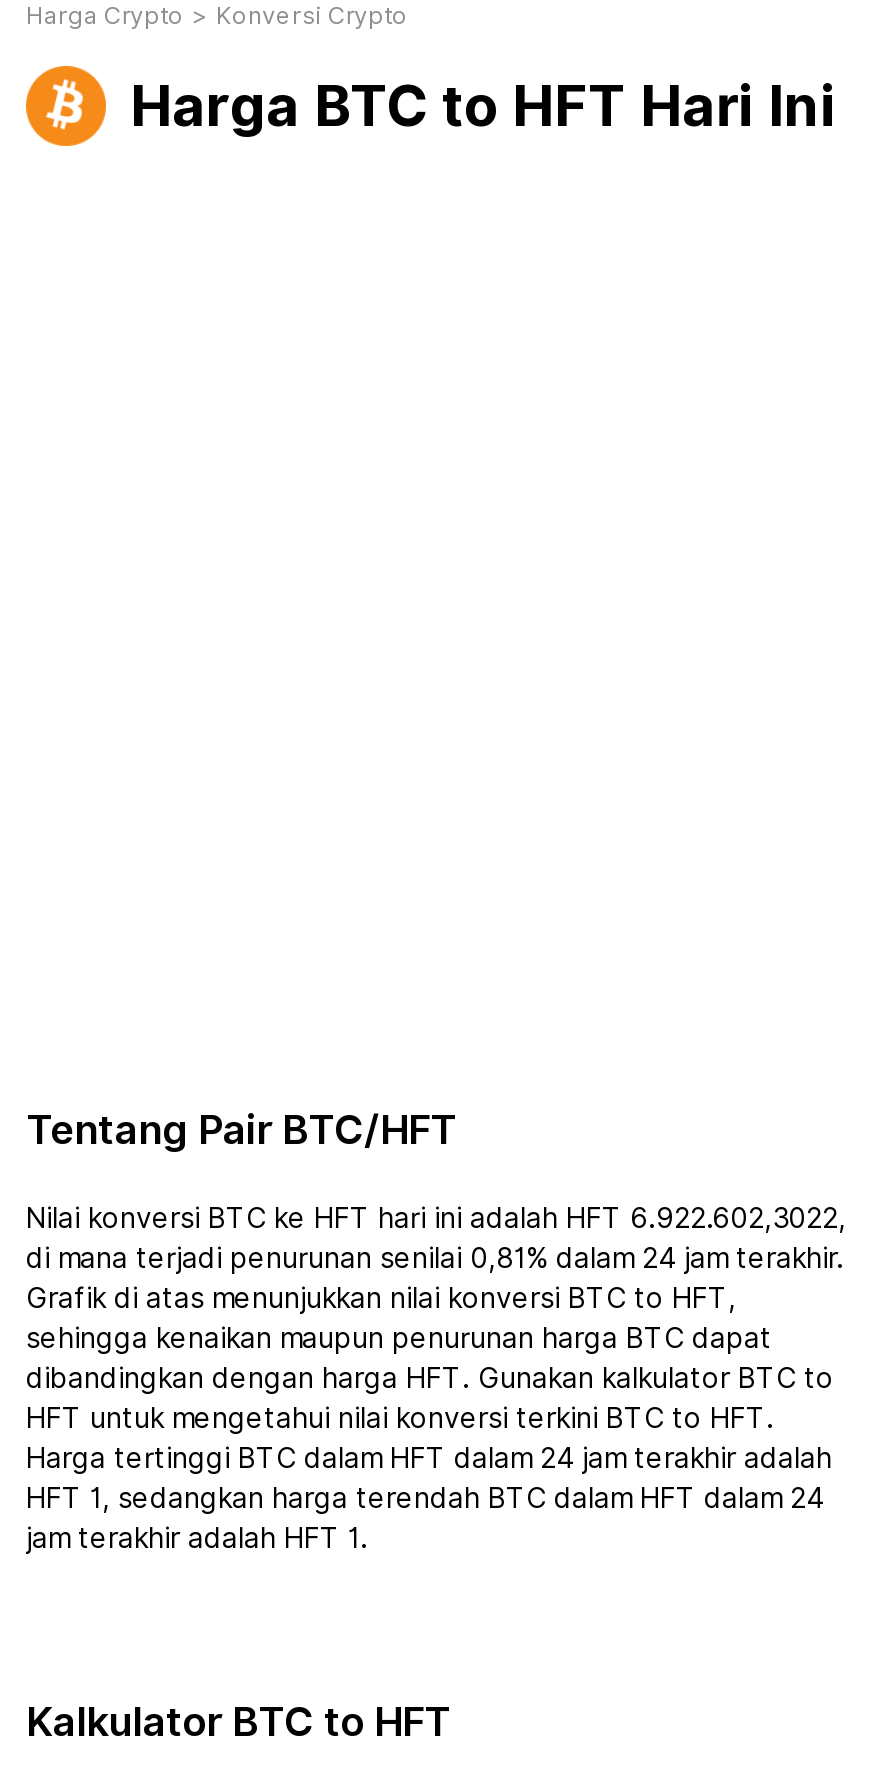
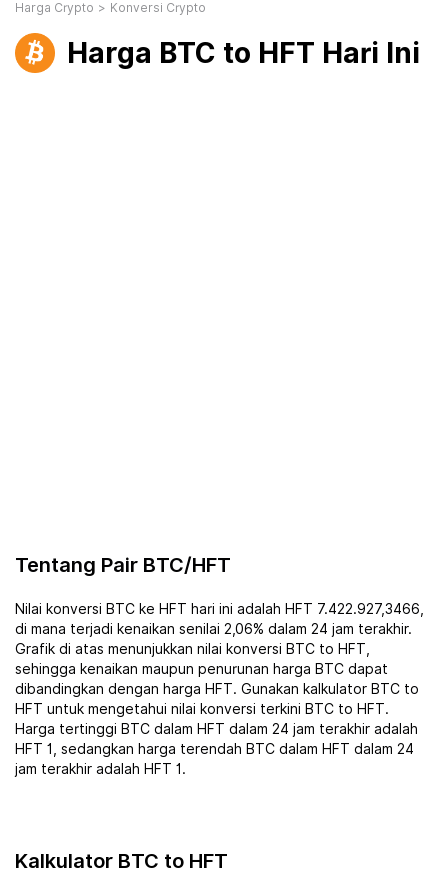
- Nilai konversi BTC ke HFT hari ini adalah HFT 6.922.602,3022,
+ Nilai konversi BTC ke HFT hari ini adalah HFT 7.422.927,3466,

- di mana terjadi penurunan senilai 0,81% dalam 24 jam terakhir.
+ di mana terjadi kenaikan senilai 2,06% dalam 24 jam terakhir.
